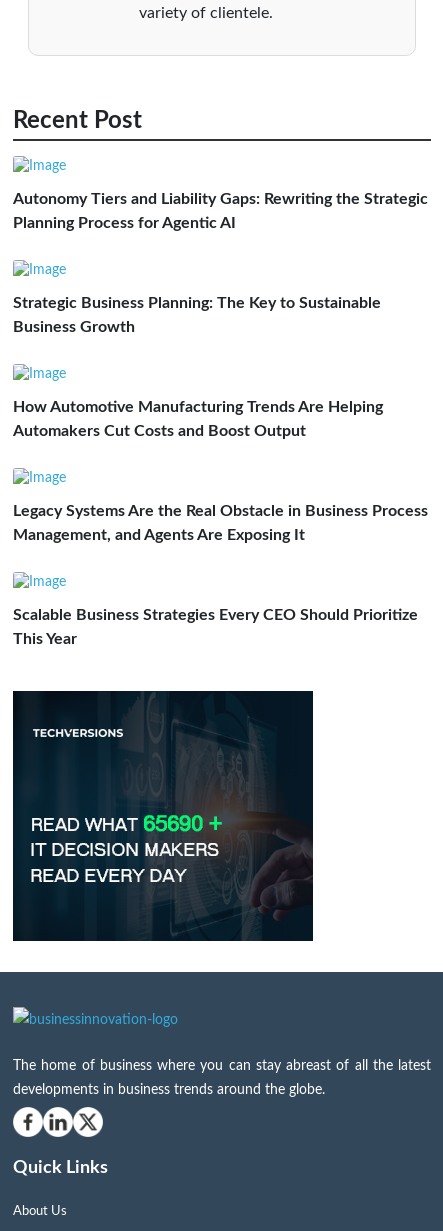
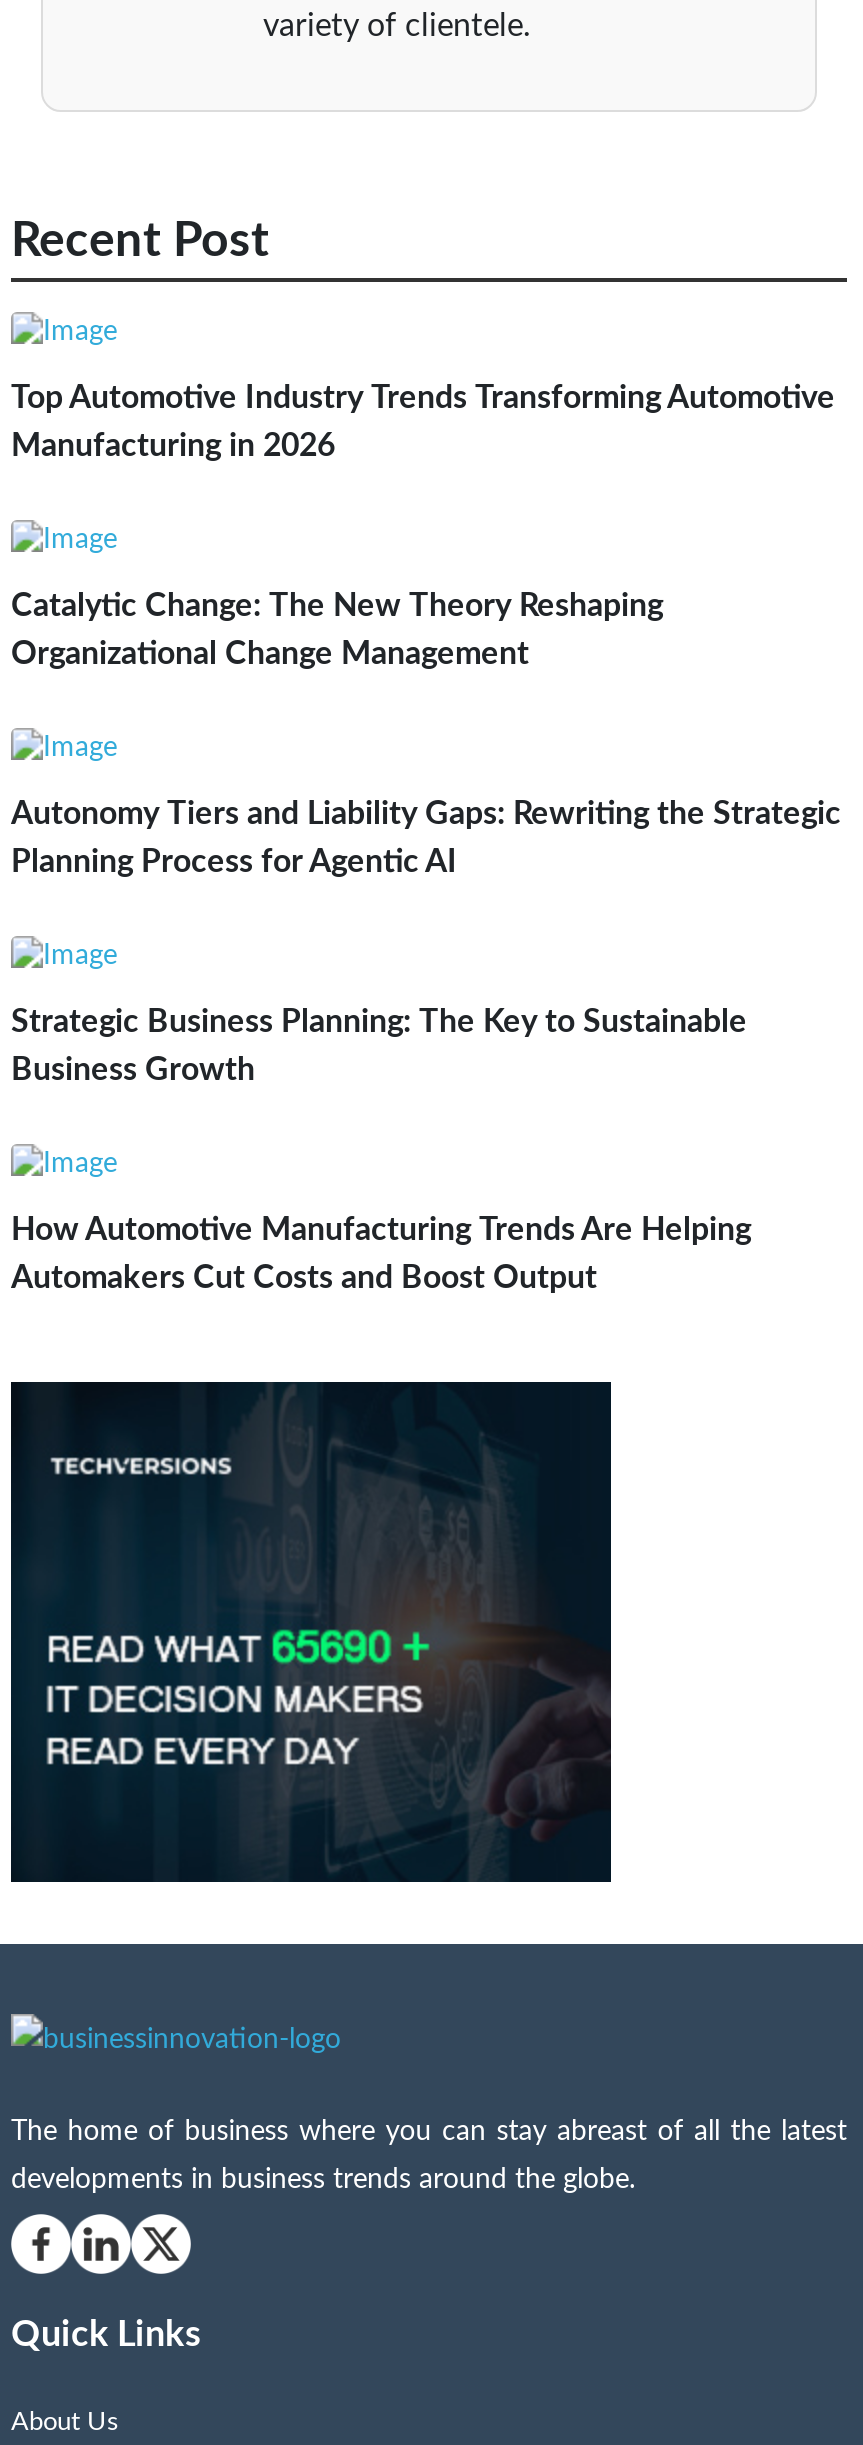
+ Top Automotive Industry Trends Transforming Automotive
+ Manufacturing in 2026

+ Catalytic Change: The New Theory Reshaping
+ Organizational Change Management

moved down: Autonomy Tiers and Liability Gaps: Rewriting the Strategic | Planning Process for Agentic AI | Strategic Business Planning: The Key to Sustainable | Business Growth | How Automotive Manufacturing Trends Are Helping | Automakers Cut Costs and Boost Output

- Legacy Systems Are the Real Obstacle in Business Process
- Management, and Agents Are Exposing It

- Scalable Business Strategies Every CEO Should Prioritize
- This Year
